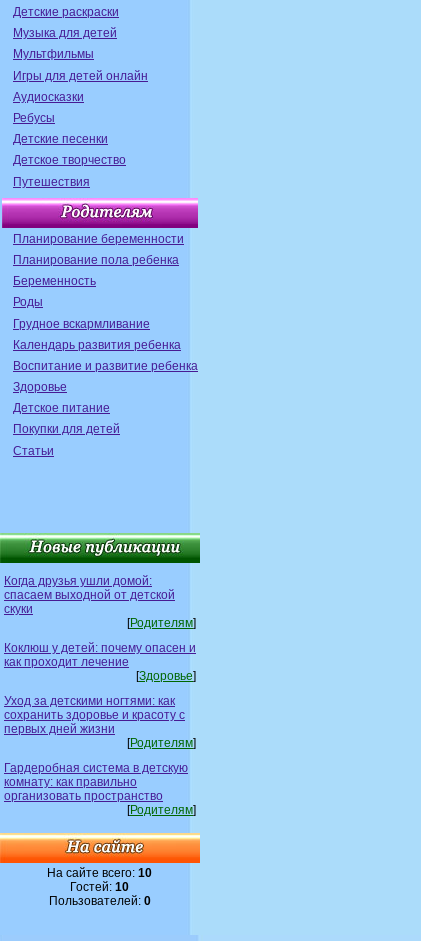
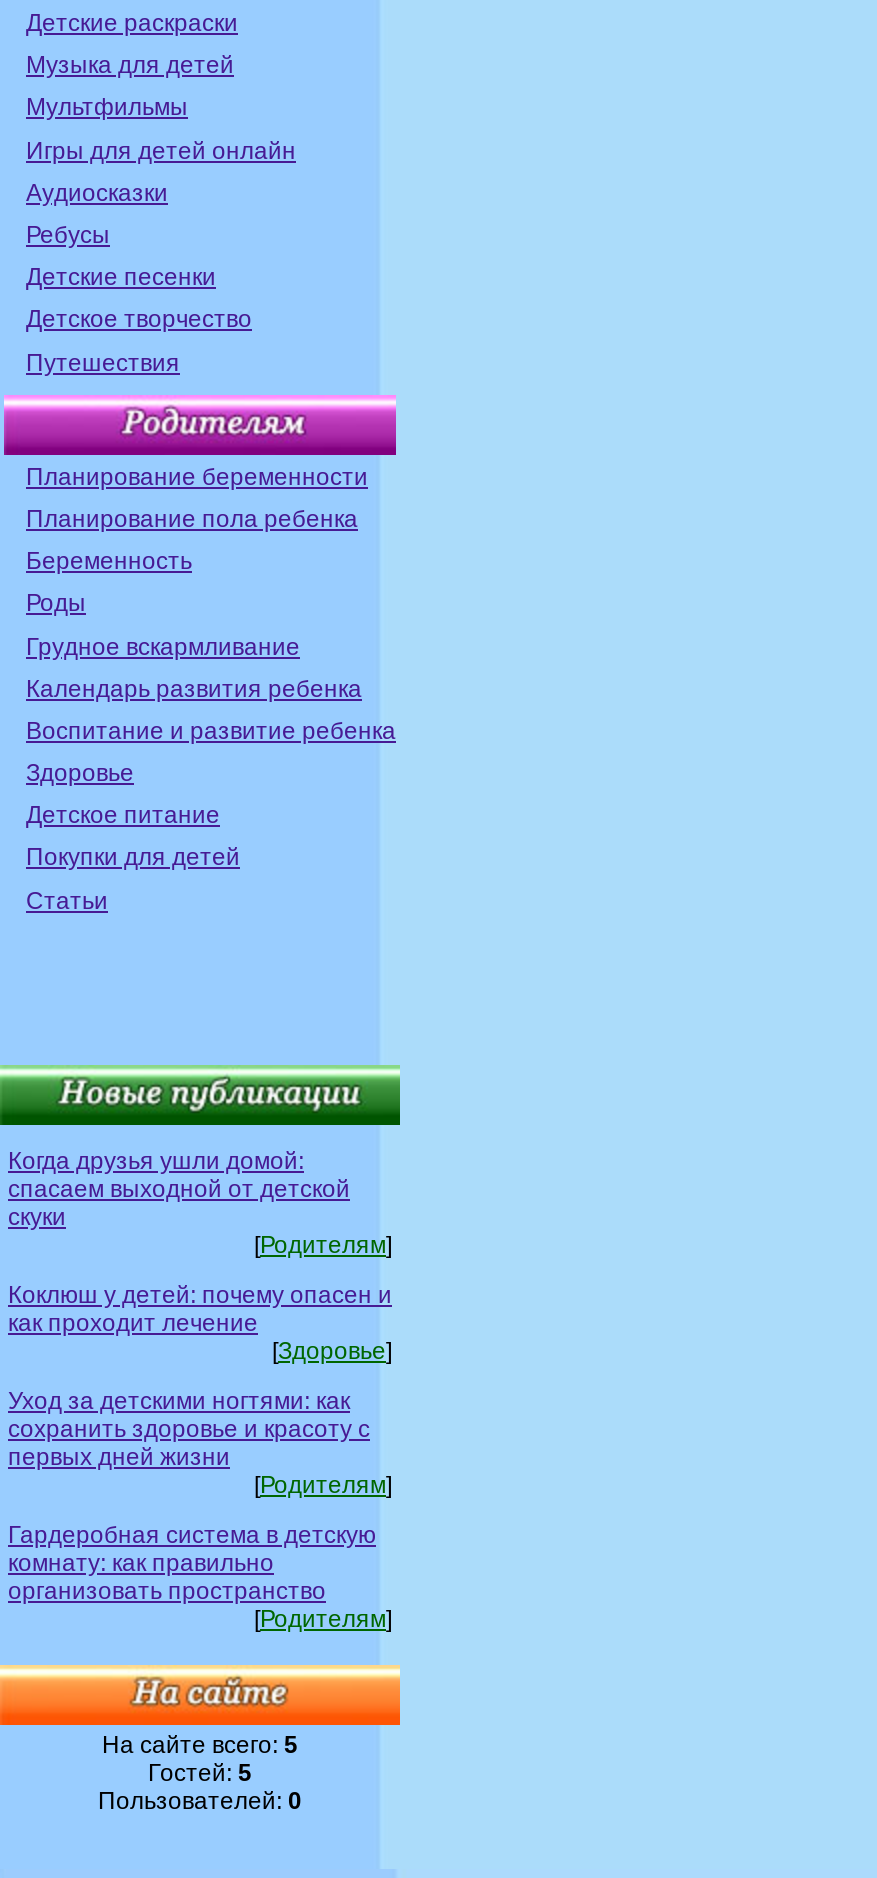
- На сайте всего: 10
+ На сайте всего: 5

- Гостей: 10
+ Гостей: 5
